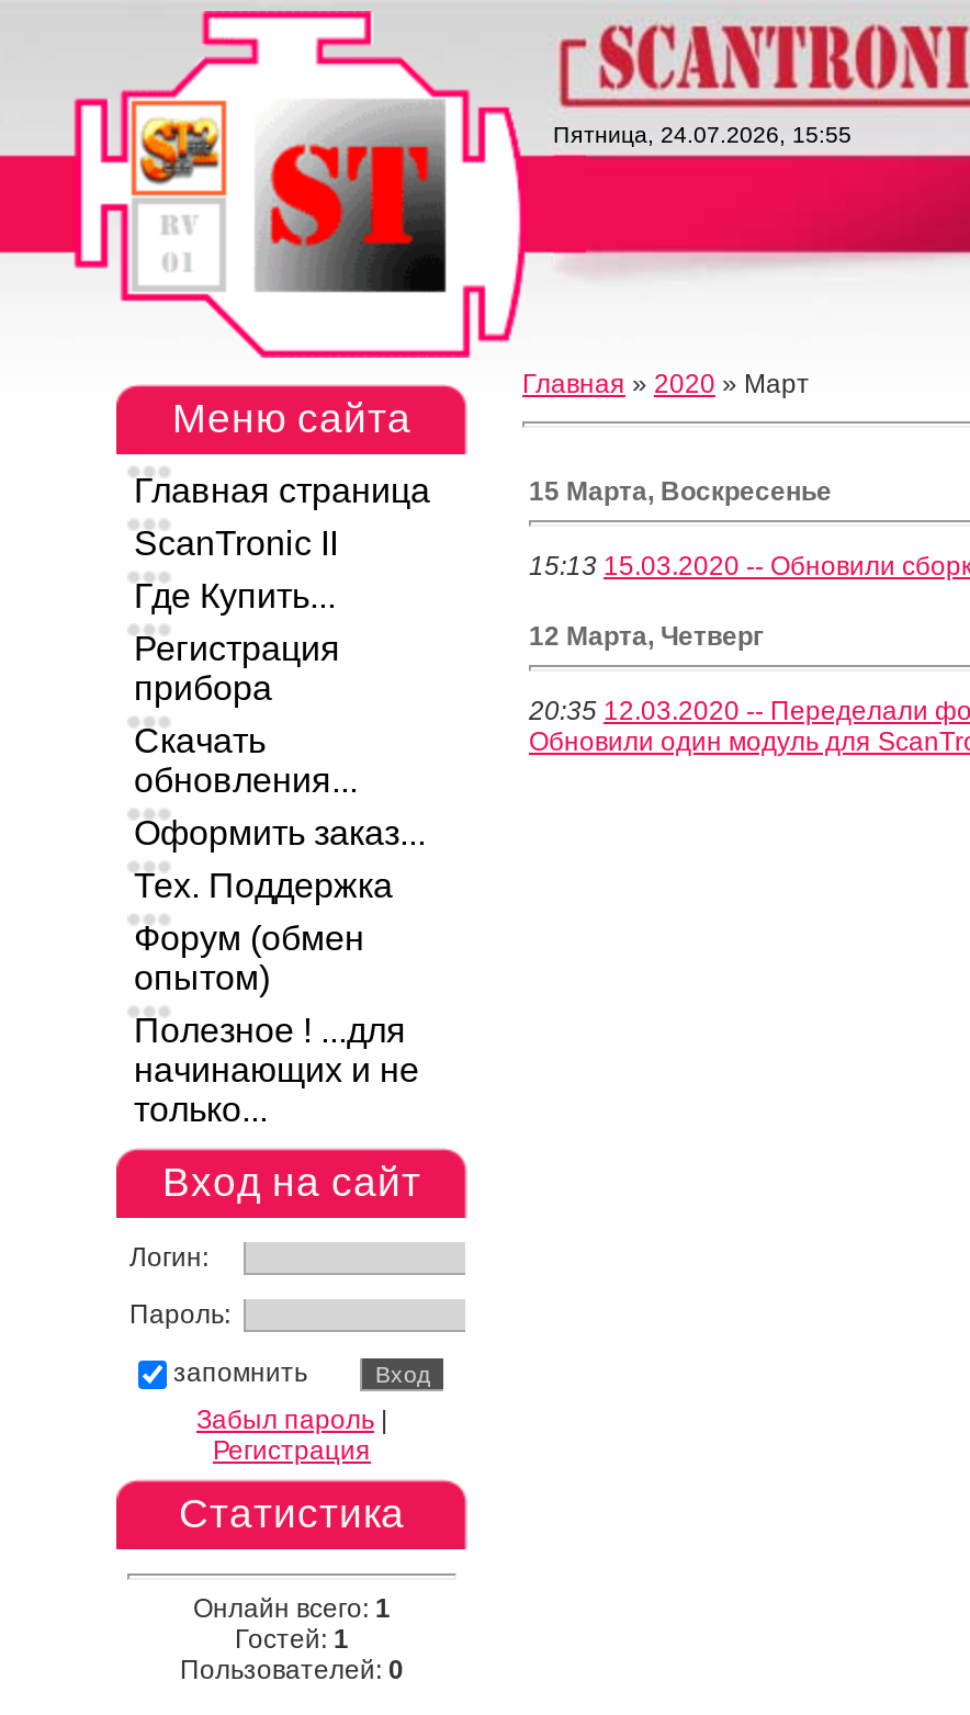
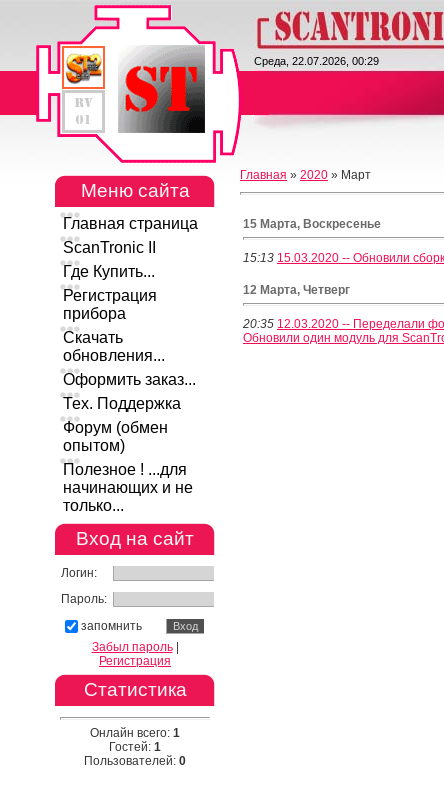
- Пятница, 24.07.2026, 15:55
+ Среда, 22.07.2026, 00:29
